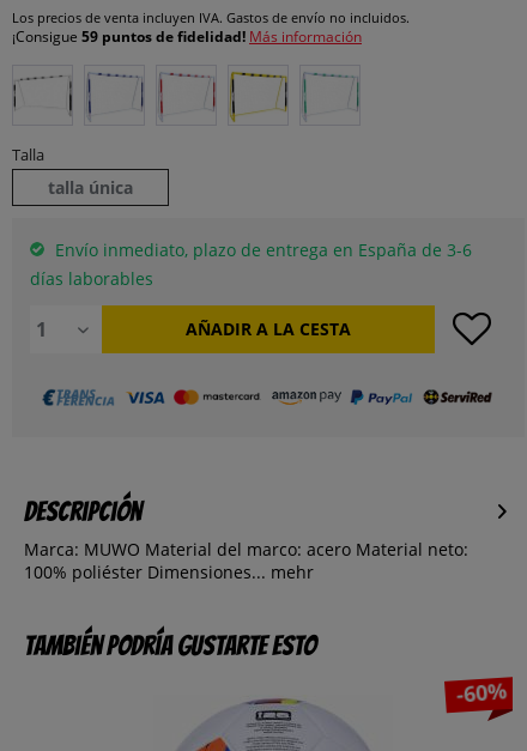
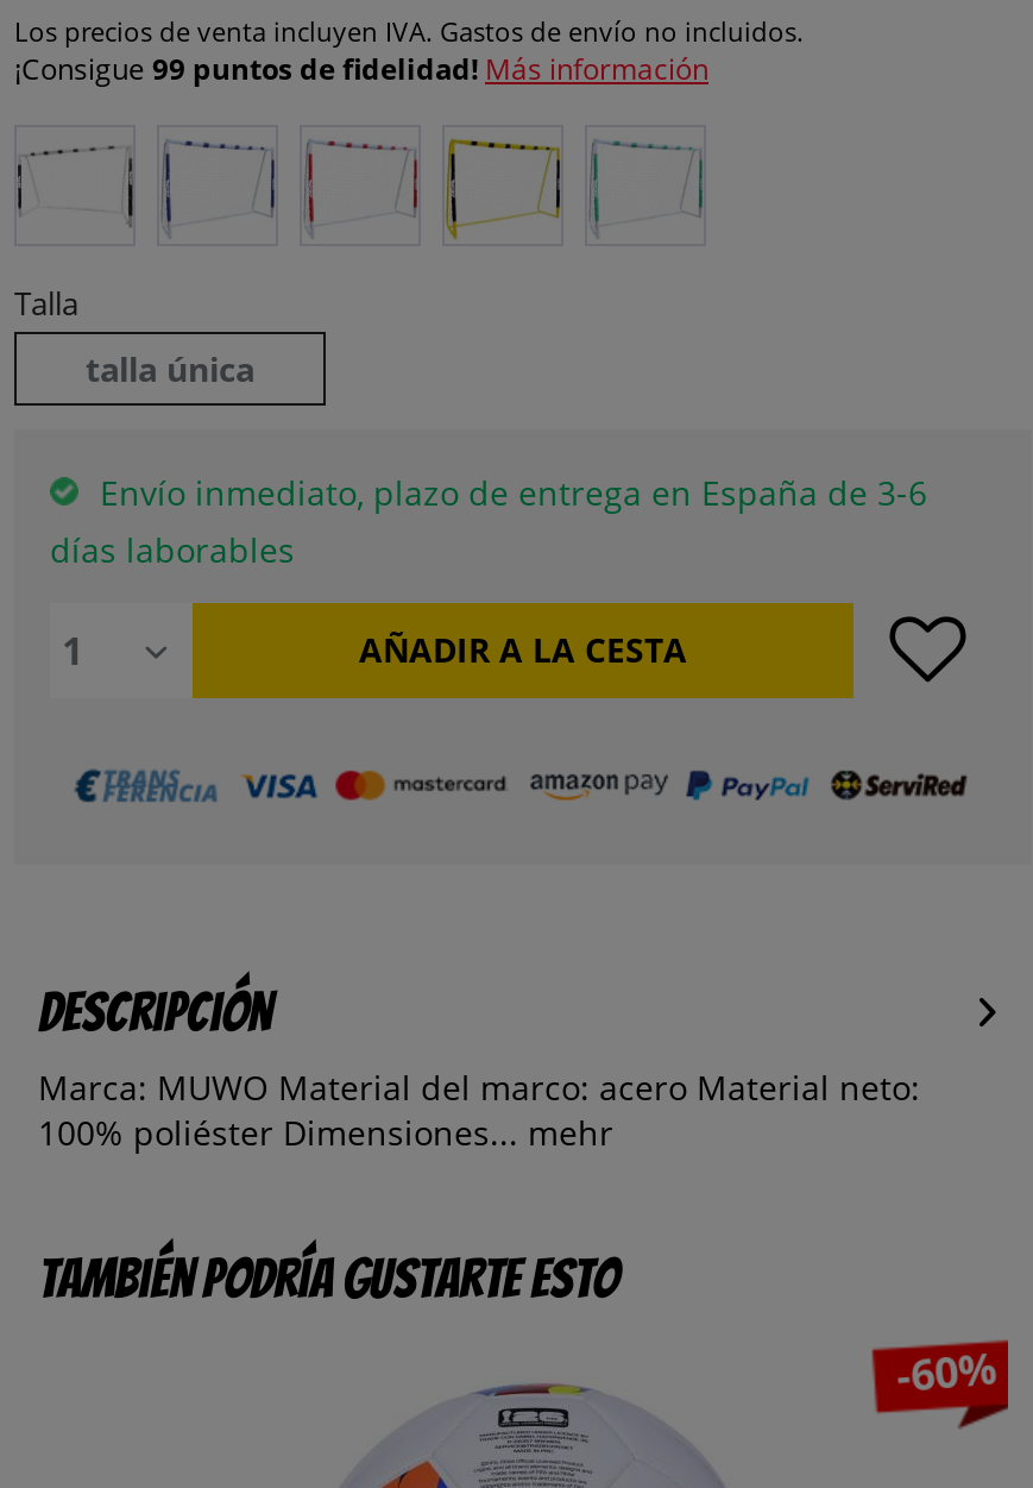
- ¡Consigue 59 puntos de fidelidad! Más información
+ ¡Consigue 99 puntos de fidelidad! Más información
